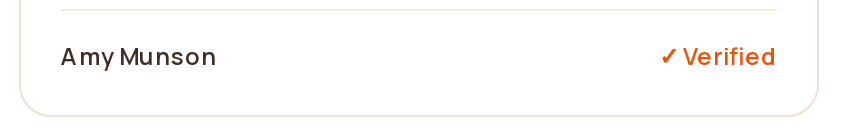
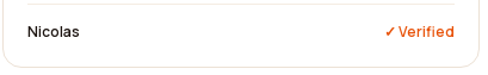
- Amy Munson
+ Nicolas
